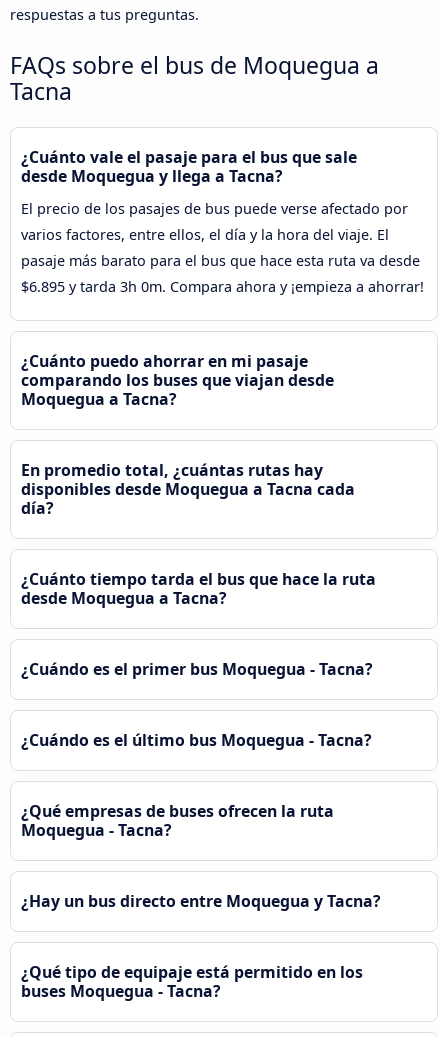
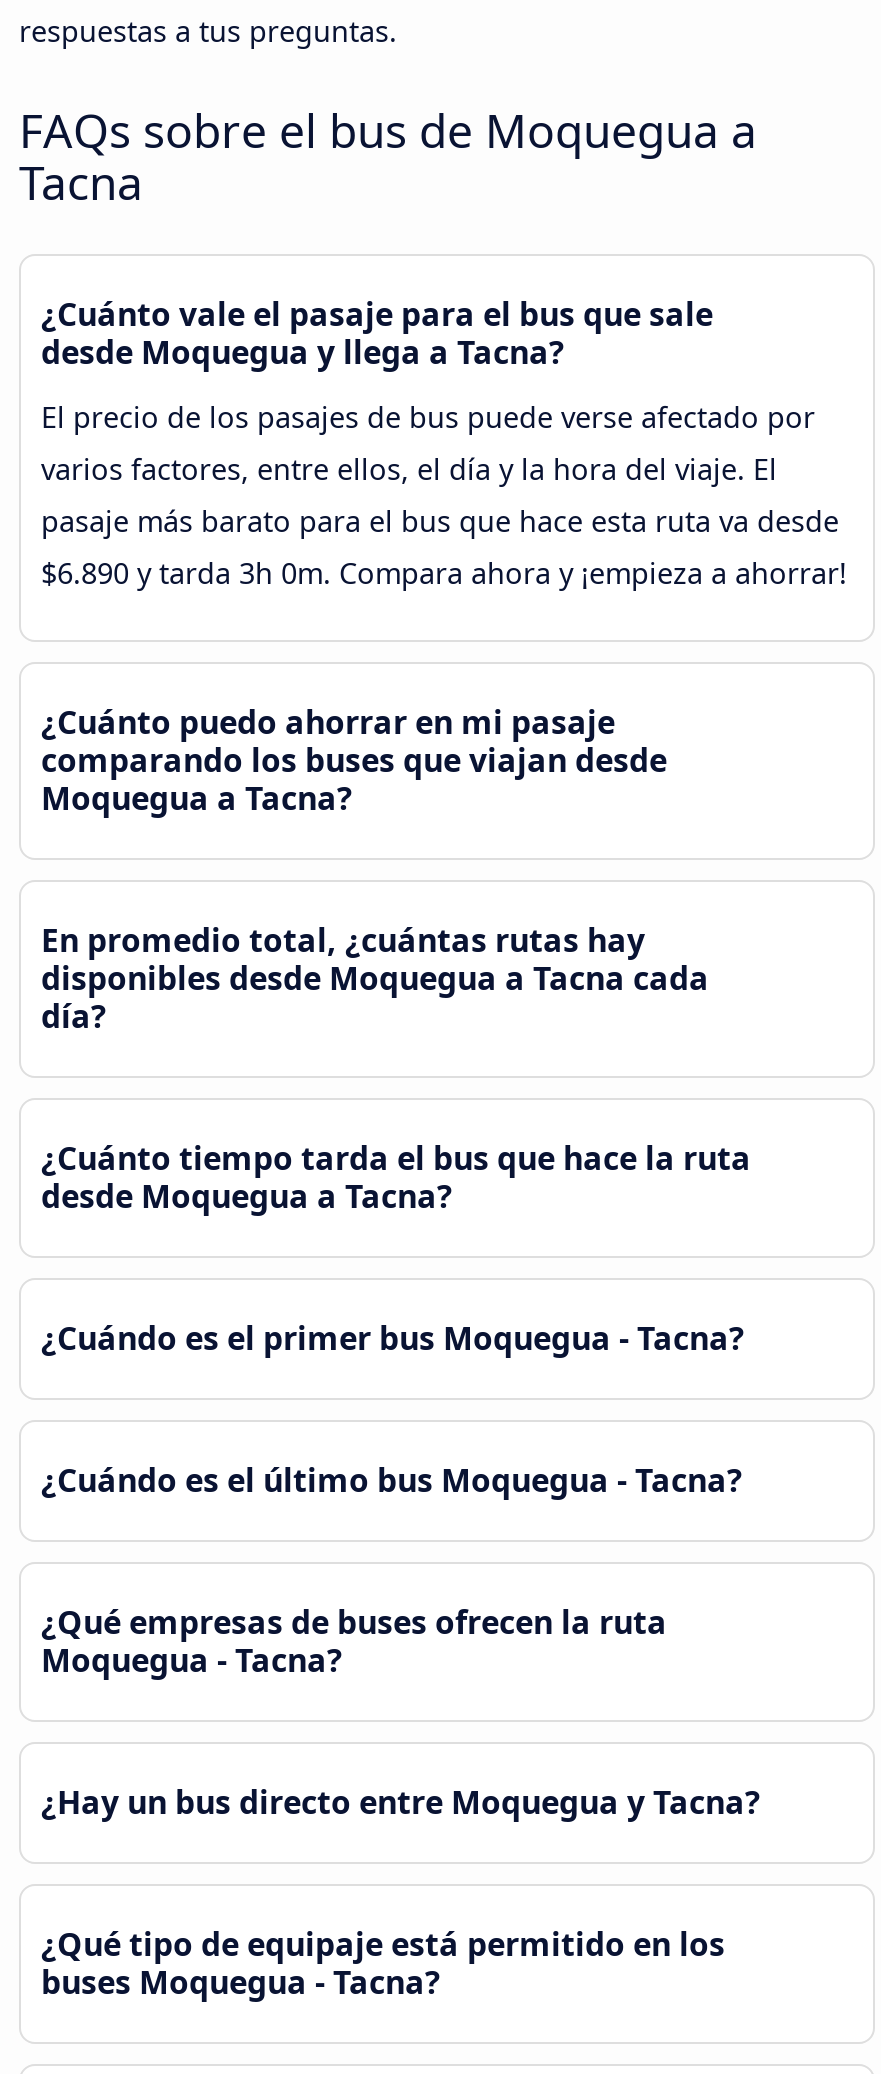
- $6.895 y tarda 3h 0m. Compara ahora y ¡empieza a ahorrar!
+ $6.890 y tarda 3h 0m. Compara ahora y ¡empieza a ahorrar!
